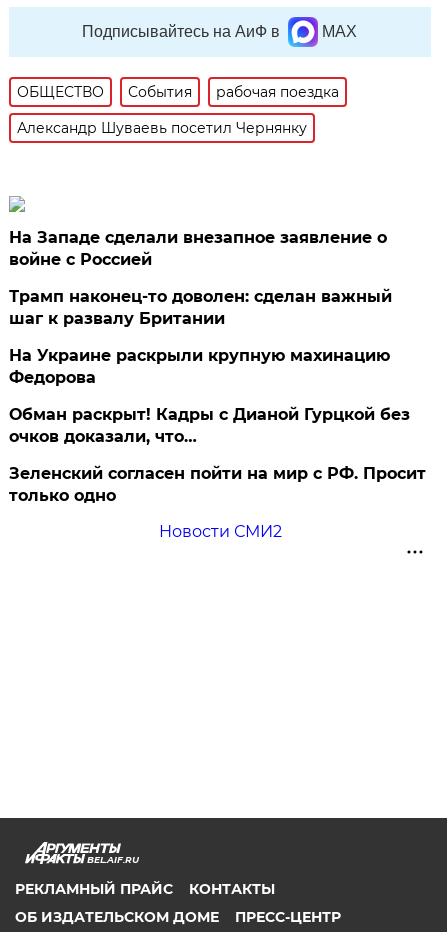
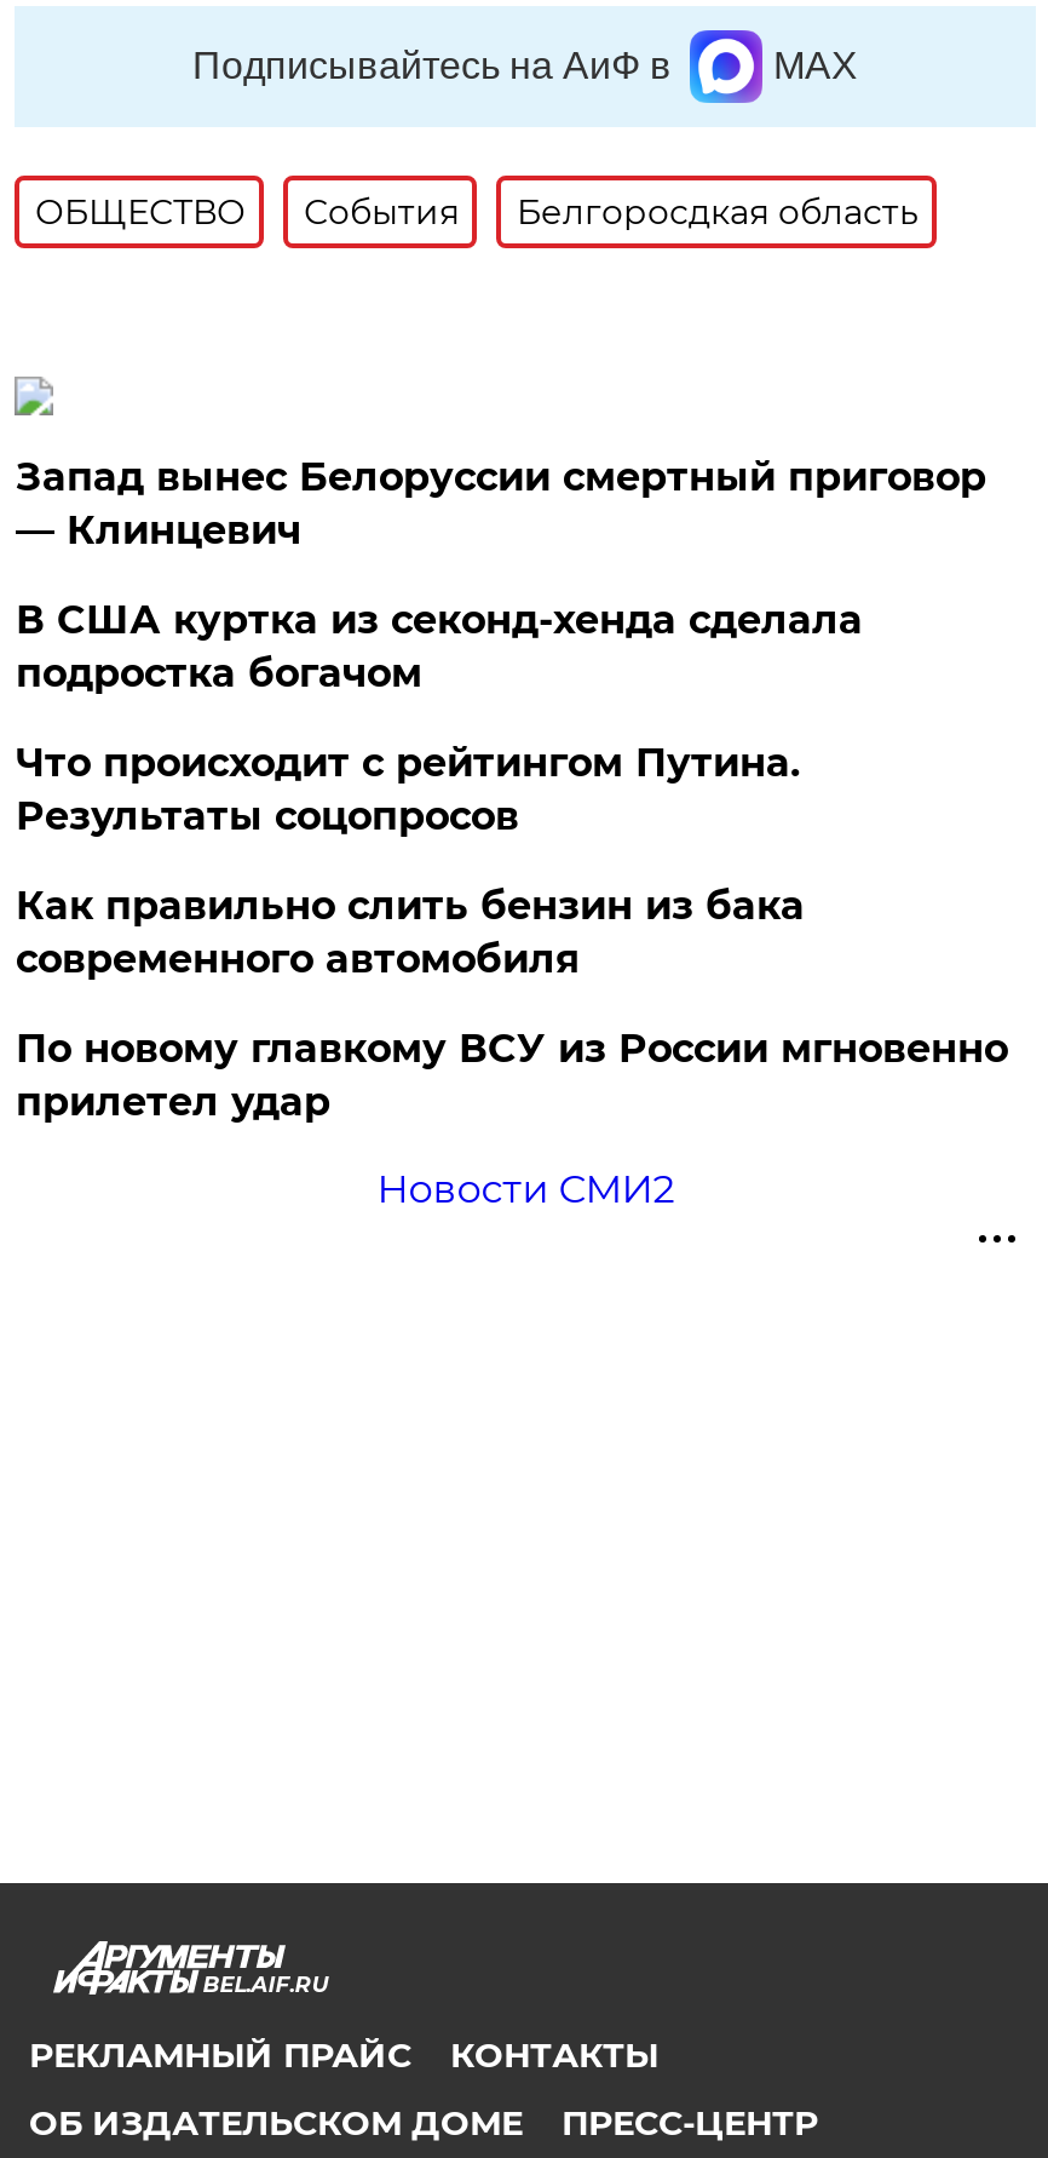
- рабочая поездка
- Александр Шуваевь посетил Чернянку
+ Белгоросдкая область

- На Западе сделали внезапное заявление о
- войне с Россией
- Трамп наконец-то доволен: сделан важный
- шаг к развалу Британии
- На Украине раскрыли крупную махинацию
- Федорова
- Обман раскрыт! Кадры с Дианой Гурцкой без
- очков доказали, что…
- Зеленский согласен пойти на мир с РФ. Просит
- только одно
+ Запад вынес Белоруссии смертный приговор
+ — Клинцевич
+ В США куртка из секонд-хенда сделала
+ подростка богачом
+ Что происходит с рейтингом Путина.
+ Результаты соцопросов
+ Как правильно слить бензин из бака
+ современного автомобиля
+ По новому главкому ВСУ из России мгновенно
+ прилетел удар
